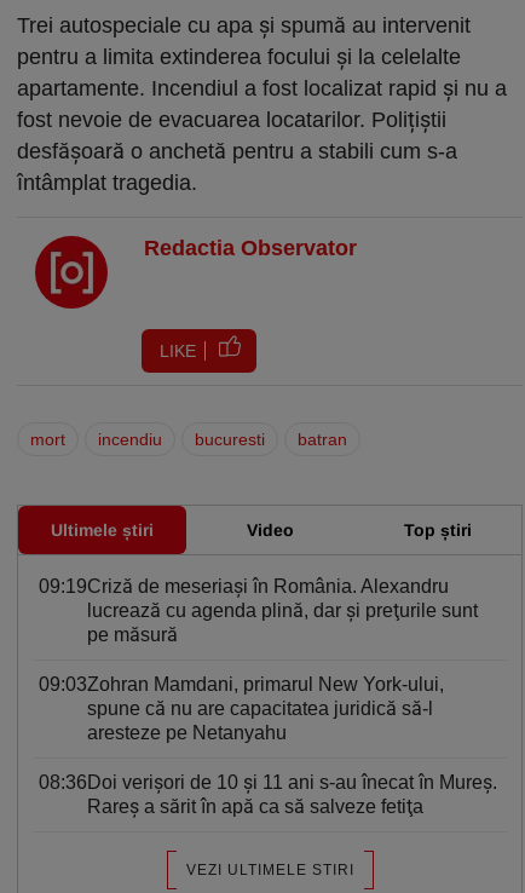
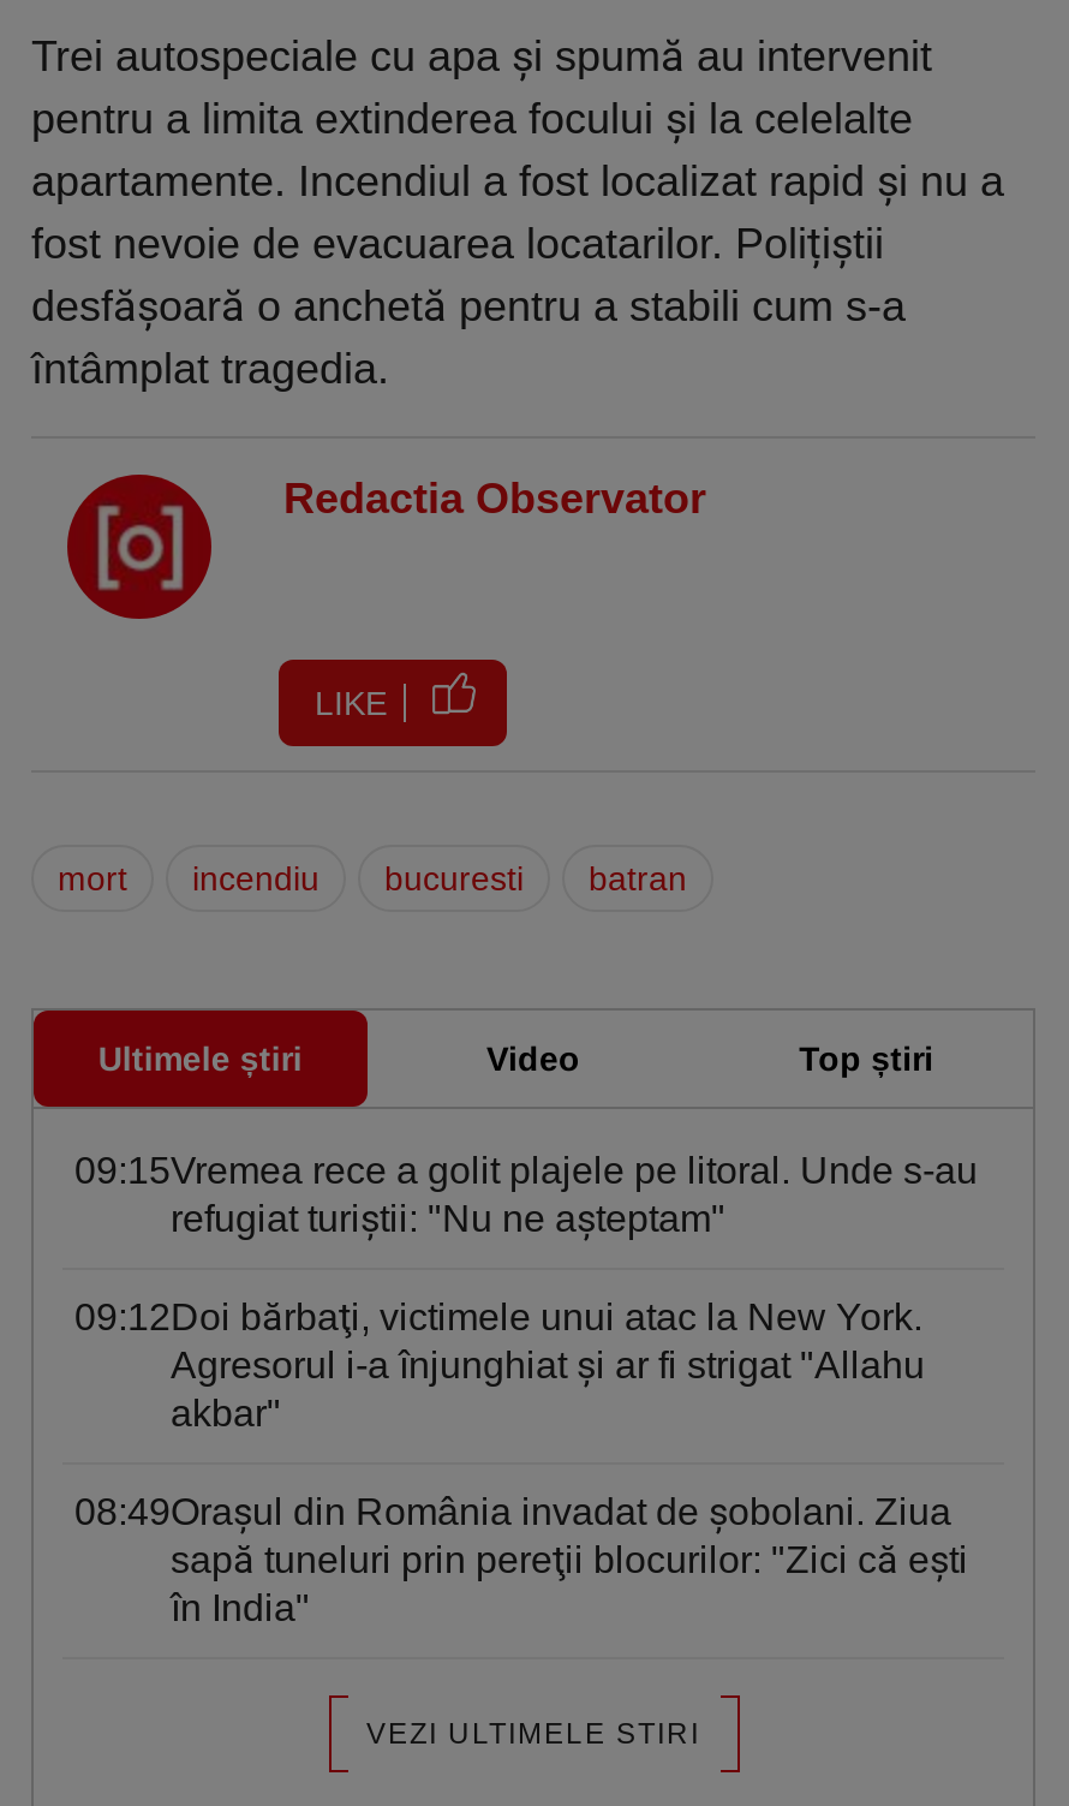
- 09:19Criză de meseriași în România. Alexandru
- lucrează cu agenda plină, dar şi preţurile sunt
- pe măsură
+ 09:15Vremea rece a golit plajele pe litoral. Unde s-au
+ refugiat turiștii: "Nu ne aşteptam"

- 09:03Zohran Mamdani, primarul New York-ului,
- spune că nu are capacitatea juridică să-l
- aresteze pe Netanyahu
+ 09:12Doi bărbaţi, victimele unui atac la New York.
+ Agresorul i-a înjunghiat şi ar fi strigat "Allahu
+ akbar"

- 08:36Doi verișori de 10 și 11 ani s-au înecat în Mureș.
- Rareș a sărit în apă ca să salveze fetiţa
+ 08:49Oraşul din România invadat de şobolani. Ziua
+ sapă tuneluri prin pereţii blocurilor: "Zici că eşti
+ în India"
